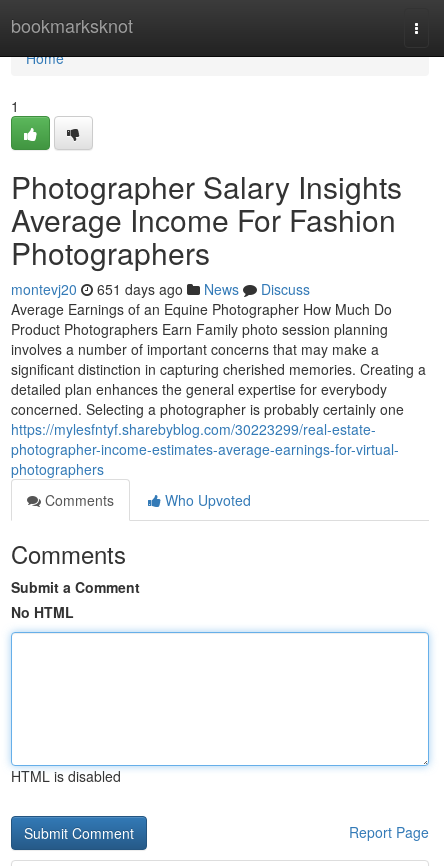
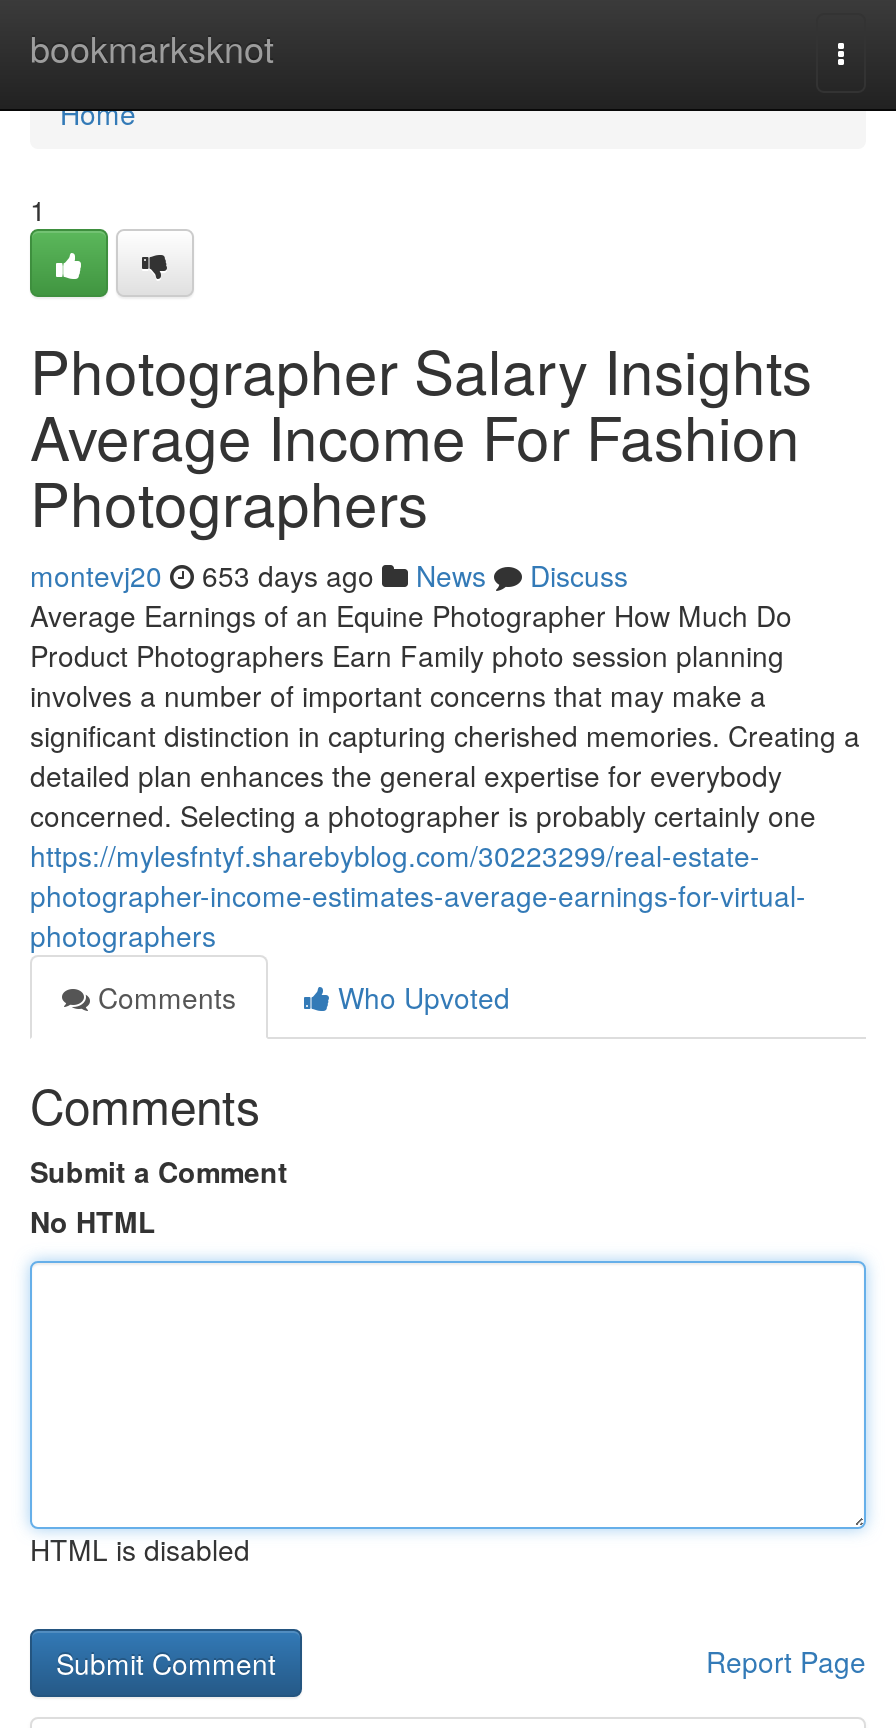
- montevj20 651 days ago News Discuss
+ montevj20 653 days ago News Discuss
